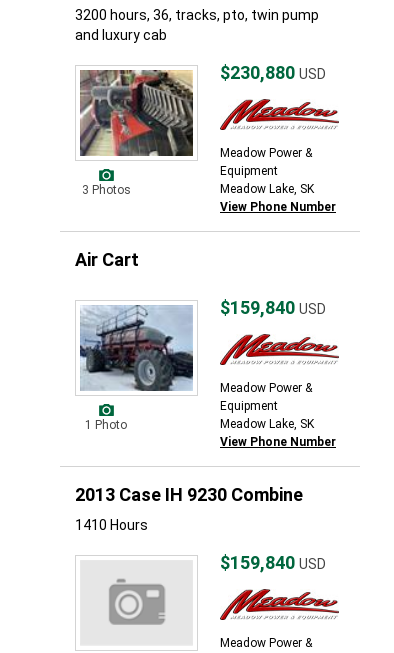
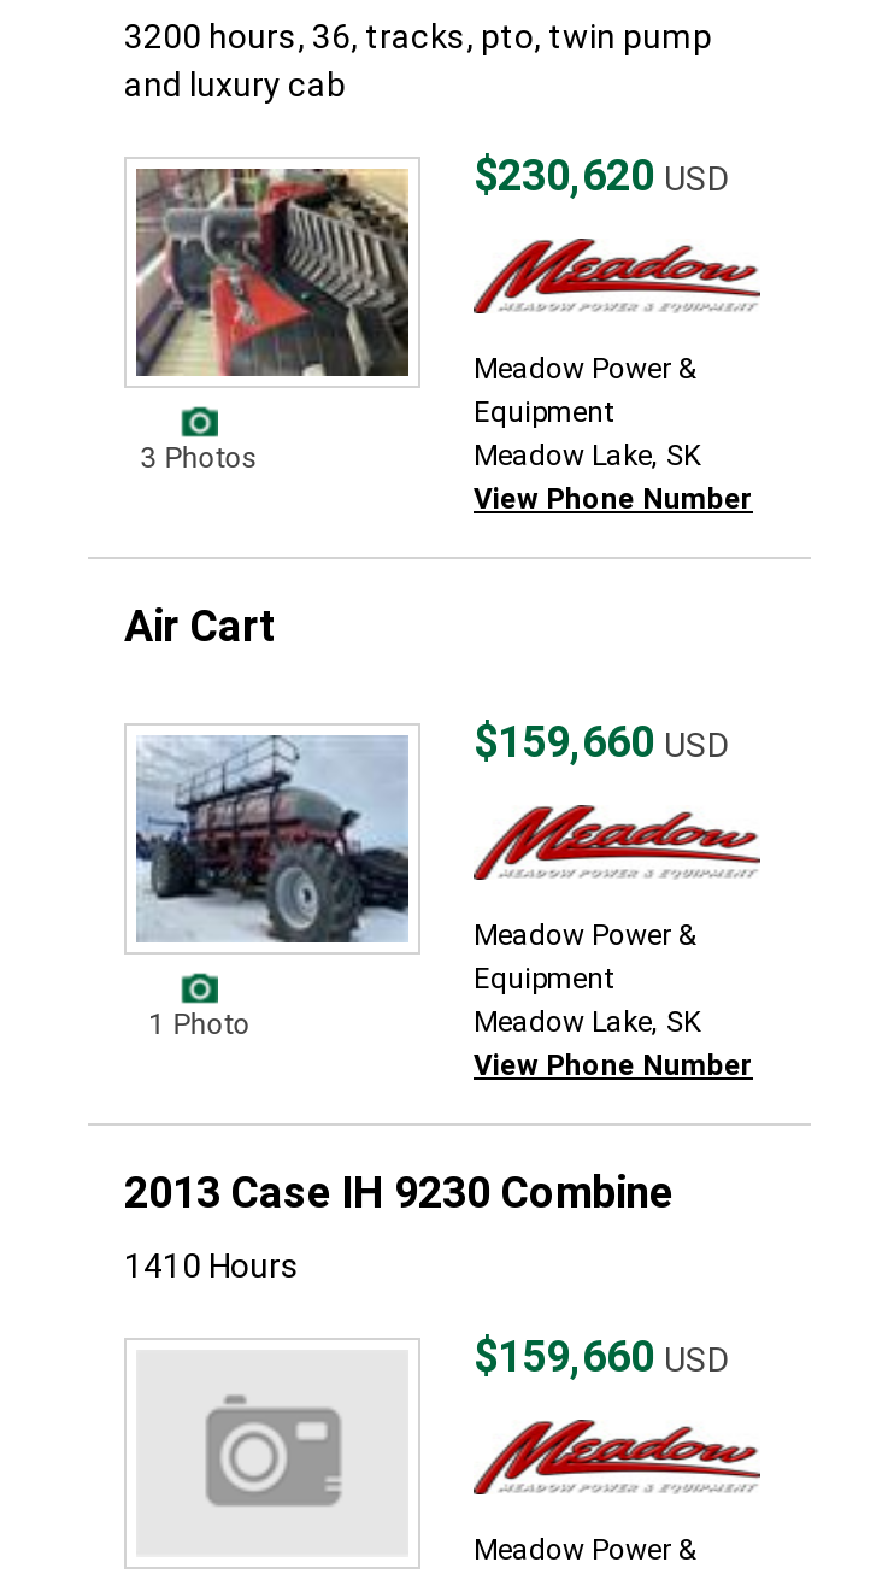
- $230,880 USD
+ $230,620 USD

- $159,840 USD
+ $159,660 USD

- $159,840 USD
+ $159,660 USD
